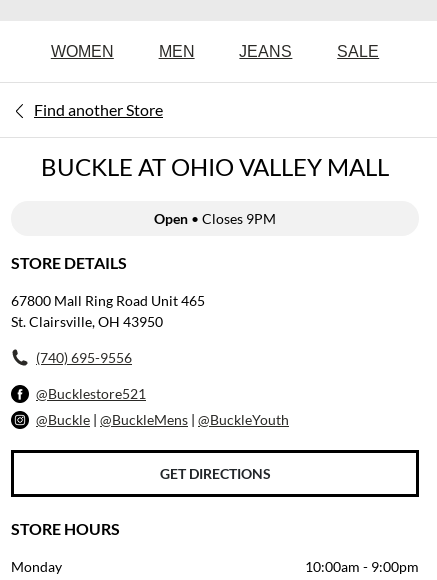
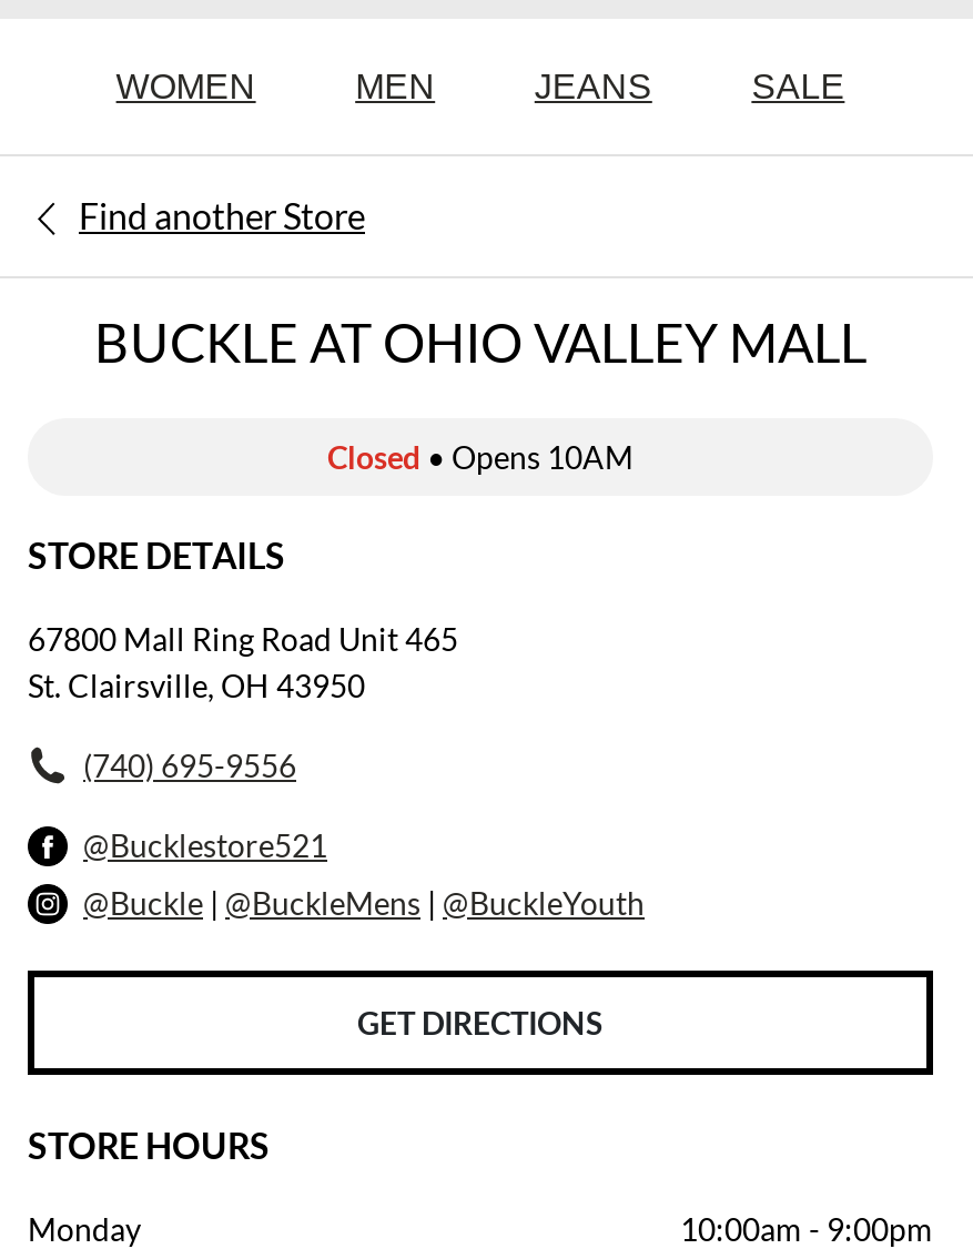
- Open • Closes 9PM
+ Closed • Opens 10AM
